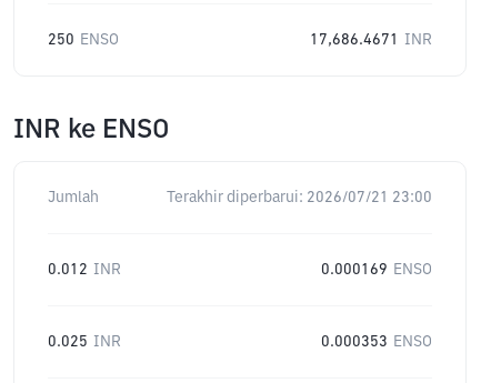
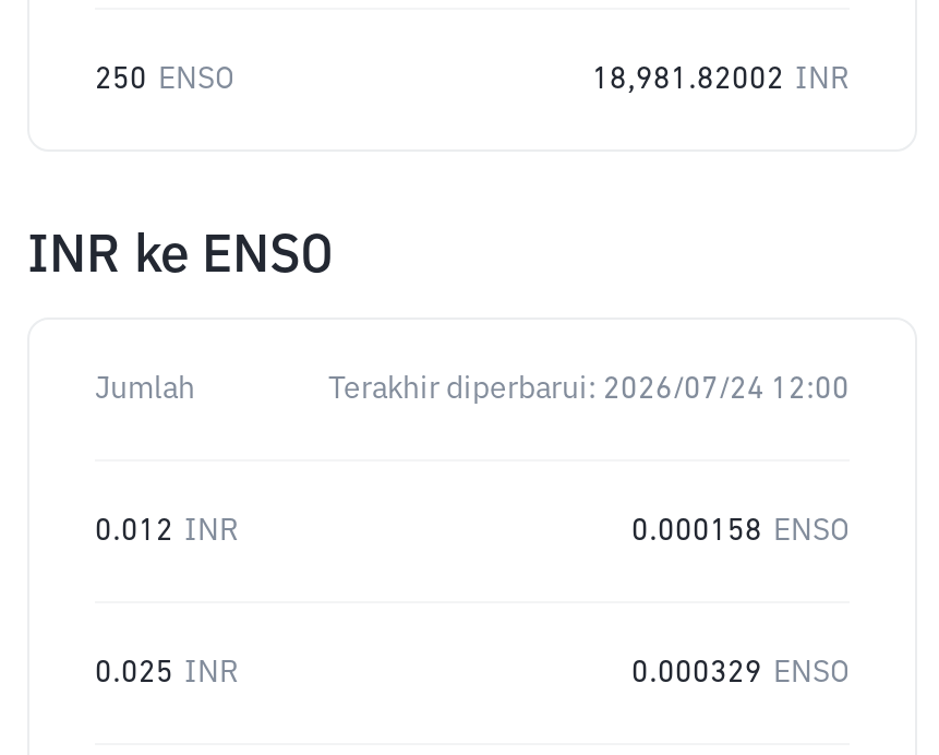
- 17,686.4671 INR
+ 18,981.82002 INR

- Terakhir diperbarui: 2026/07/21 23:00
+ Terakhir diperbarui: 2026/07/24 12:00

- 0.000169 ENSO
+ 0.000158 ENSO

- 0.000353 ENSO
+ 0.000329 ENSO
